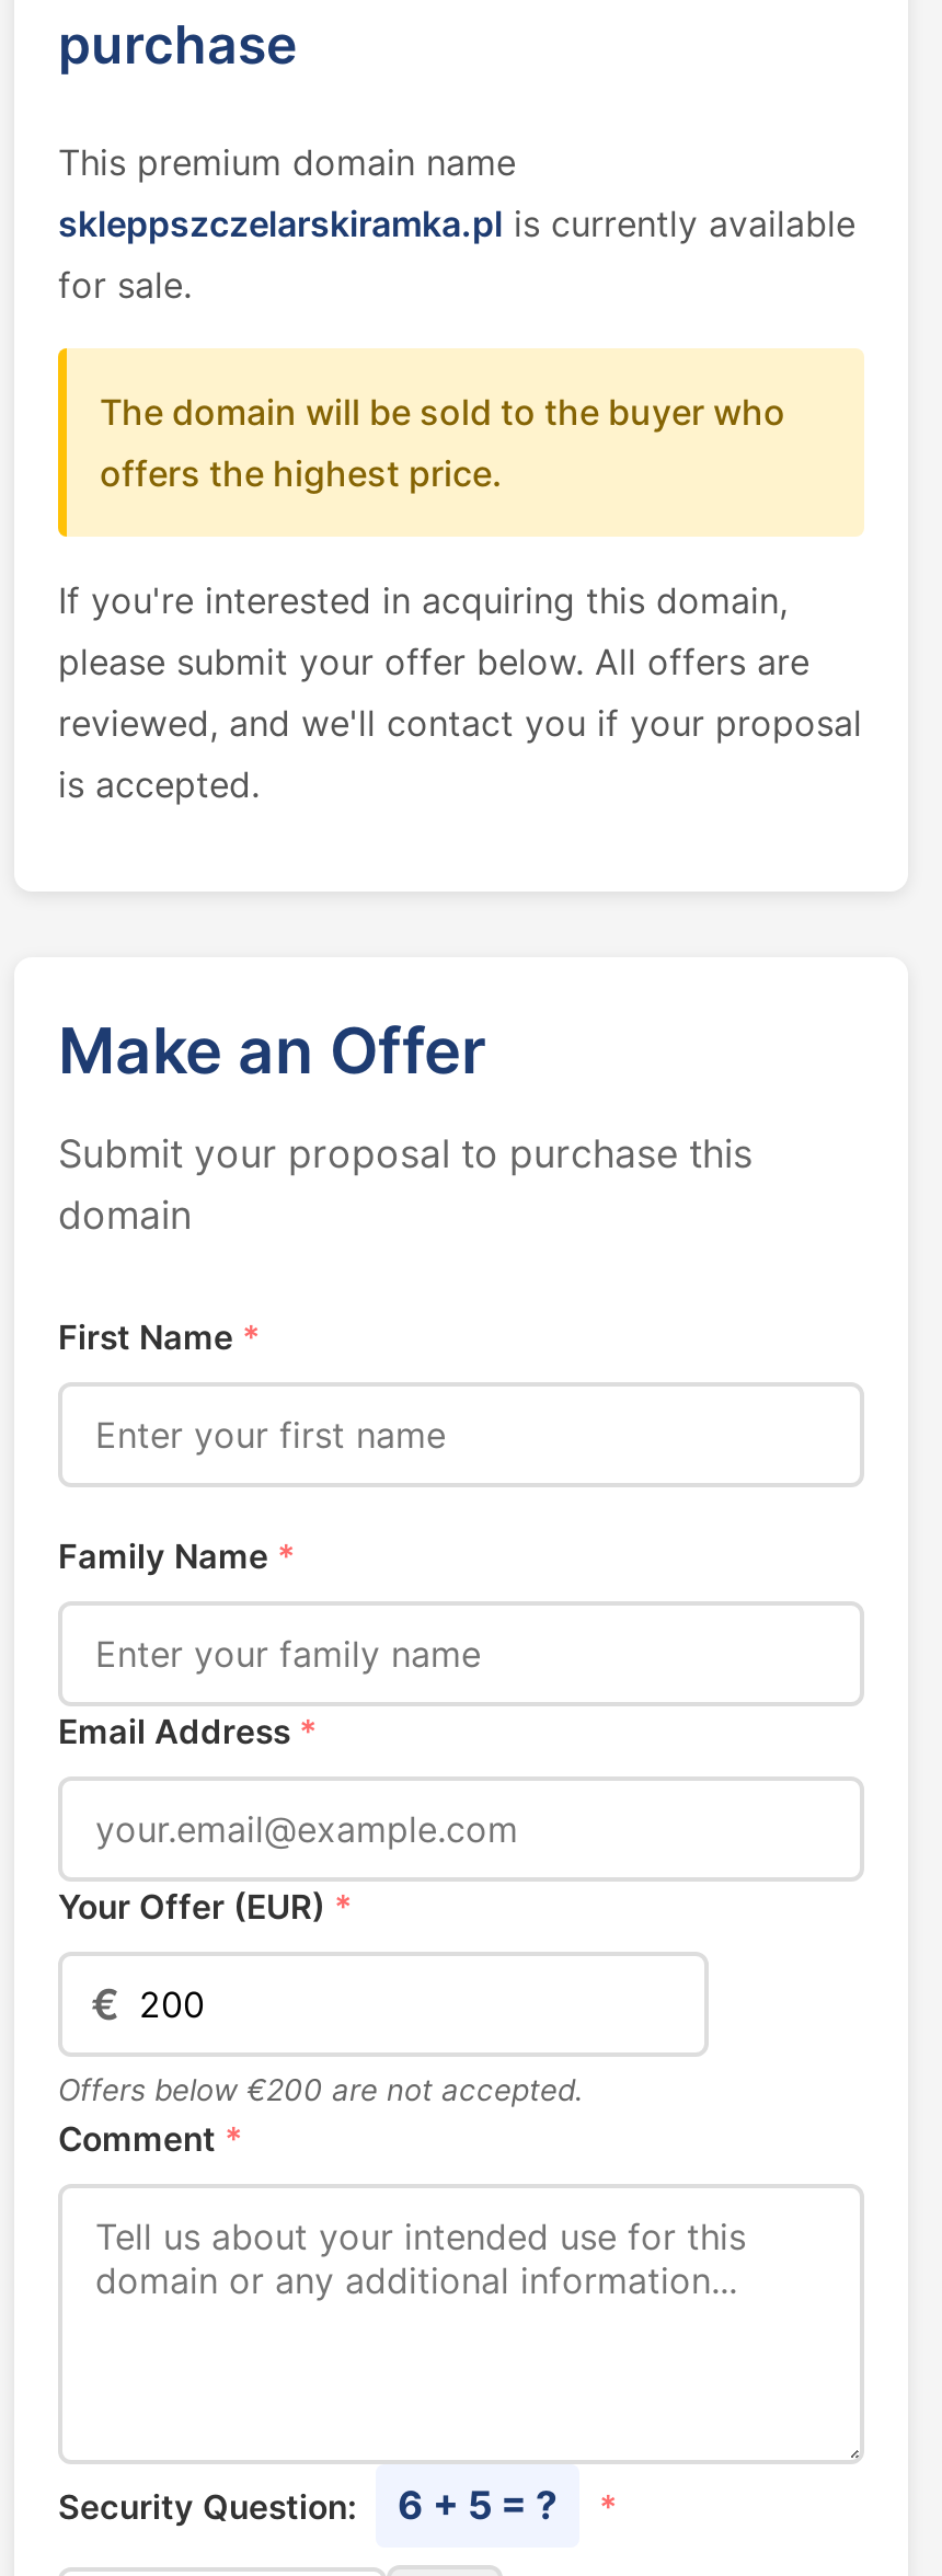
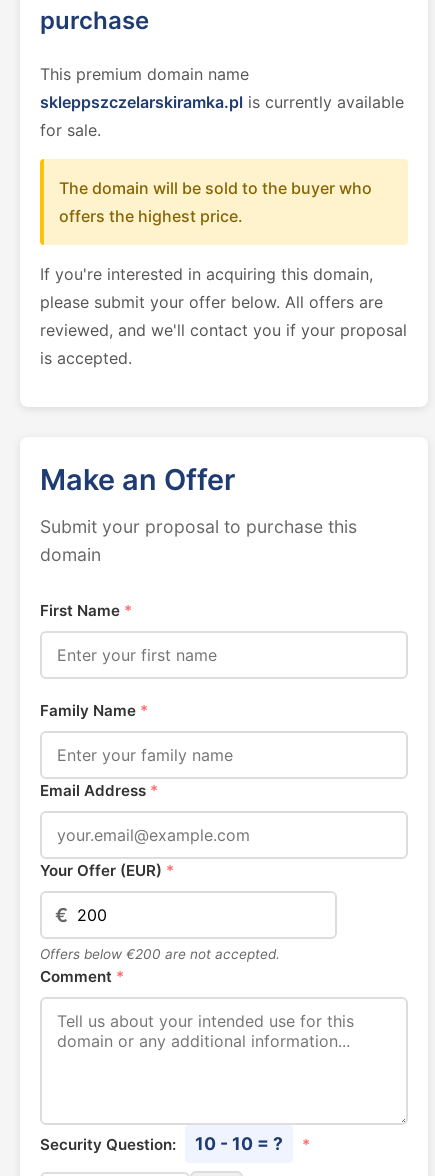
- 6 + 5 = ?
+ 10 - 10 = ?
